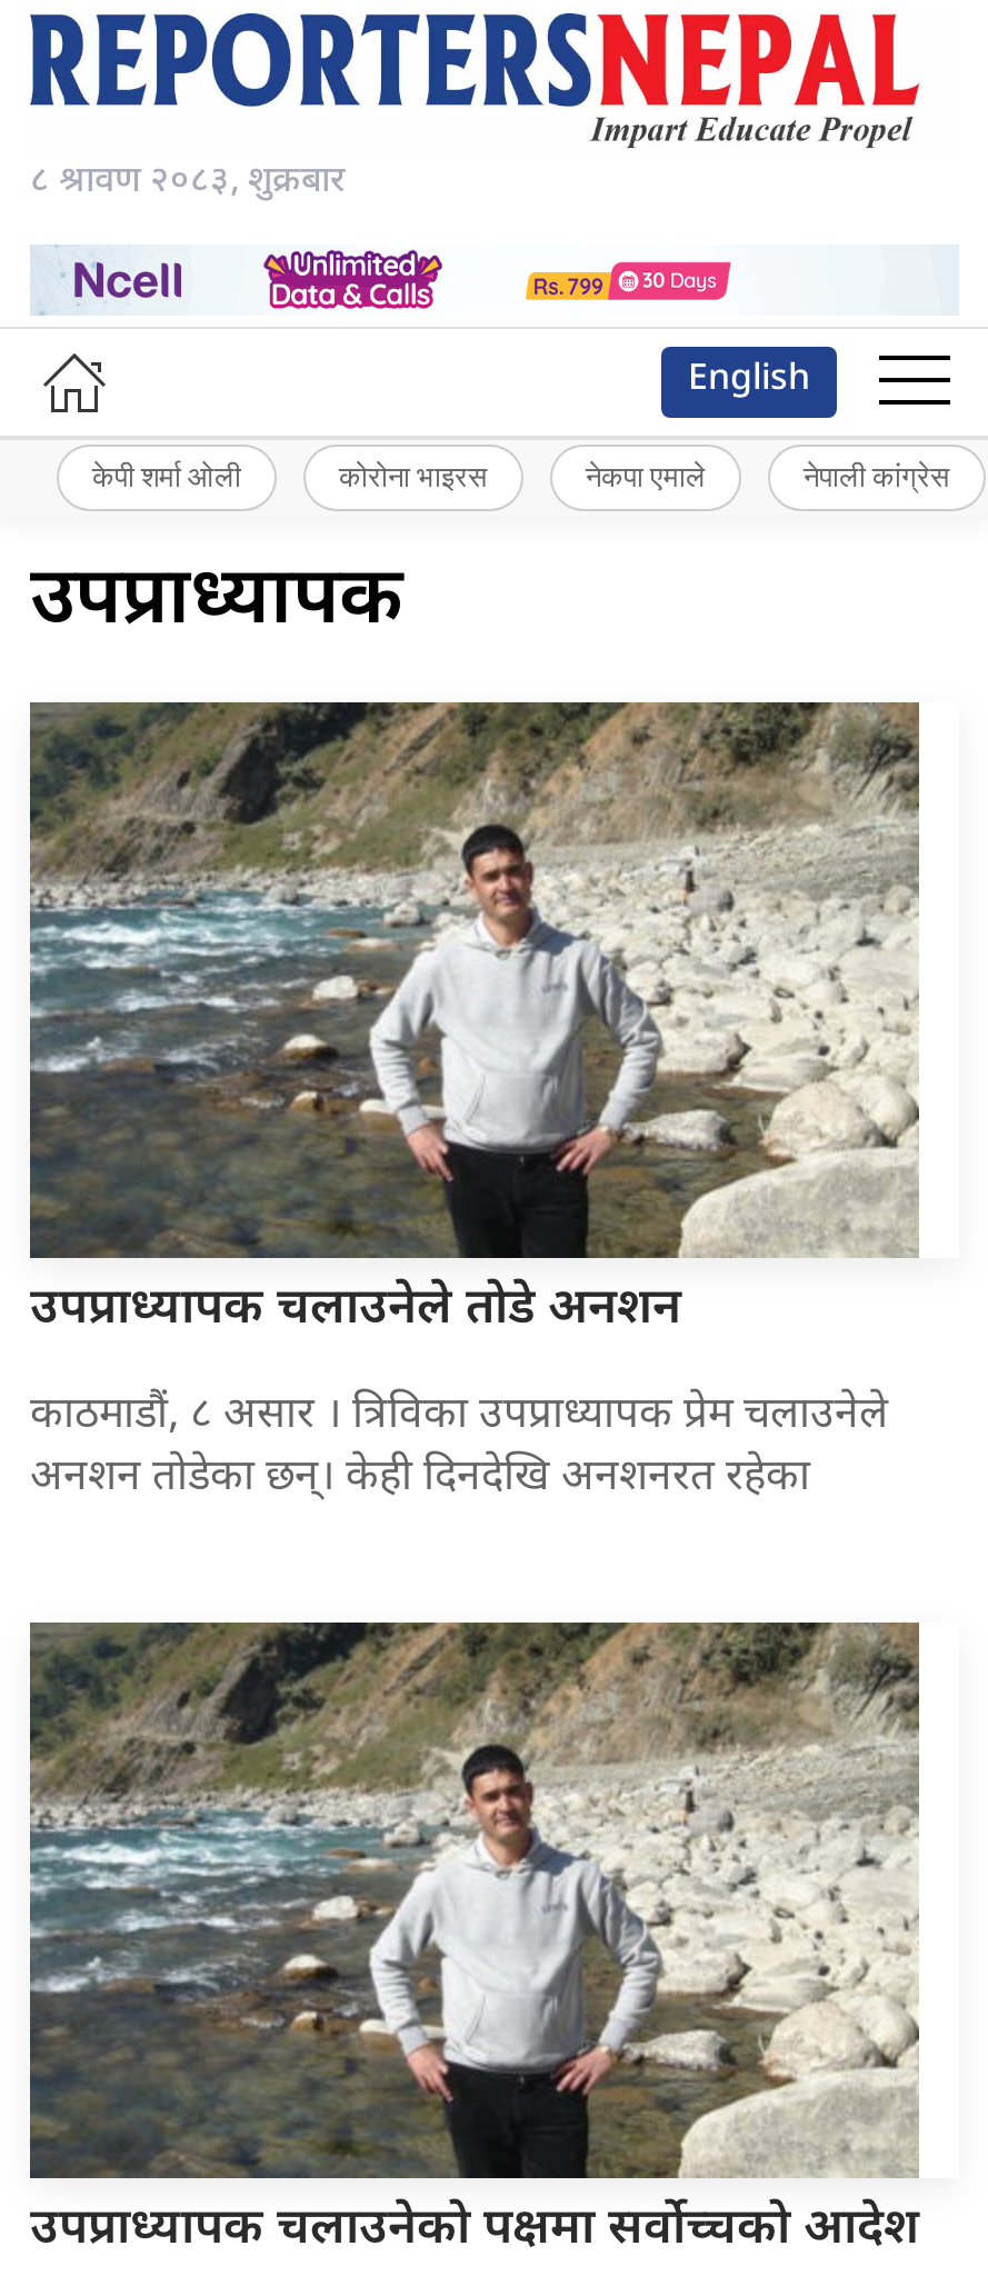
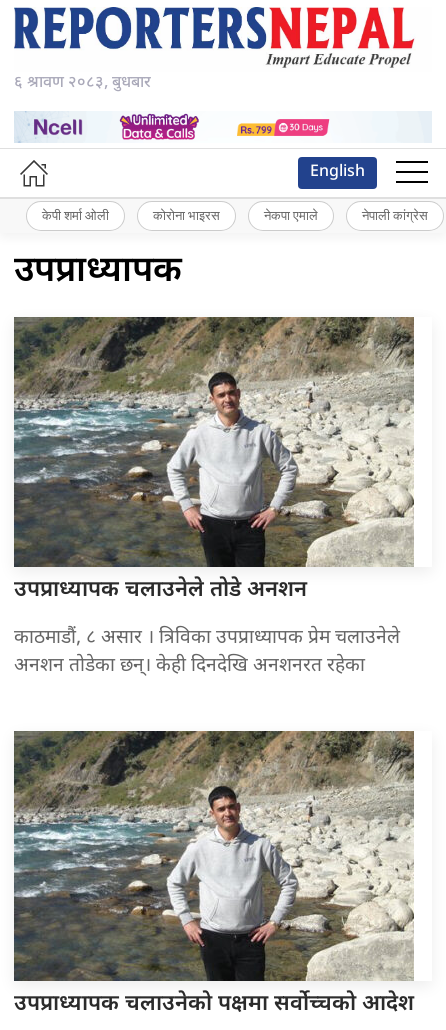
- ८ श्रावण २०८३, शुक्रबार
+ ६ श्रावण २०८३, बुधबार
